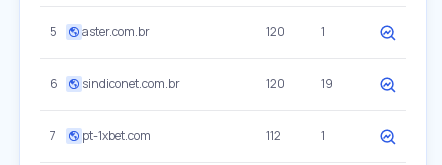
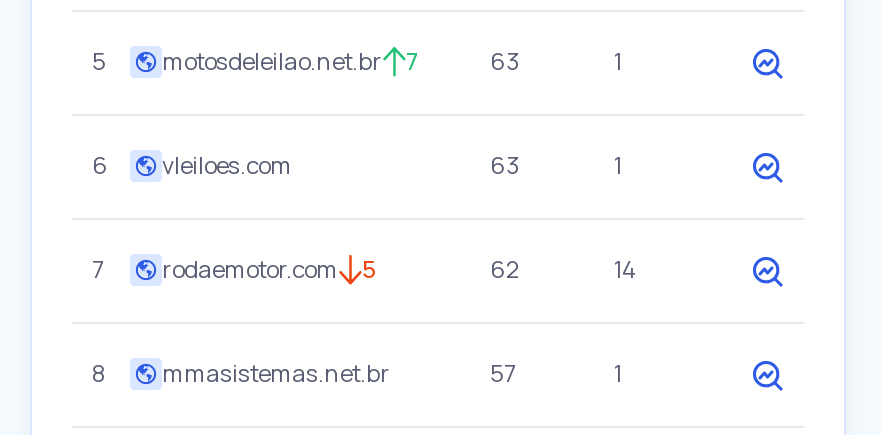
- aster.com.br
- 120
+ motosdeleilao.net.br
+ 7
+ 63

- sindiconet.com.br
- 120
- 19
+ vleiloes.com
+ 63
+ 1

- pt-1xbet.com
- 112
+ rodaemotor.com
+ 5
+ 62
+ 14
+ 8
+ mmasistemas.net.br
+ 57
